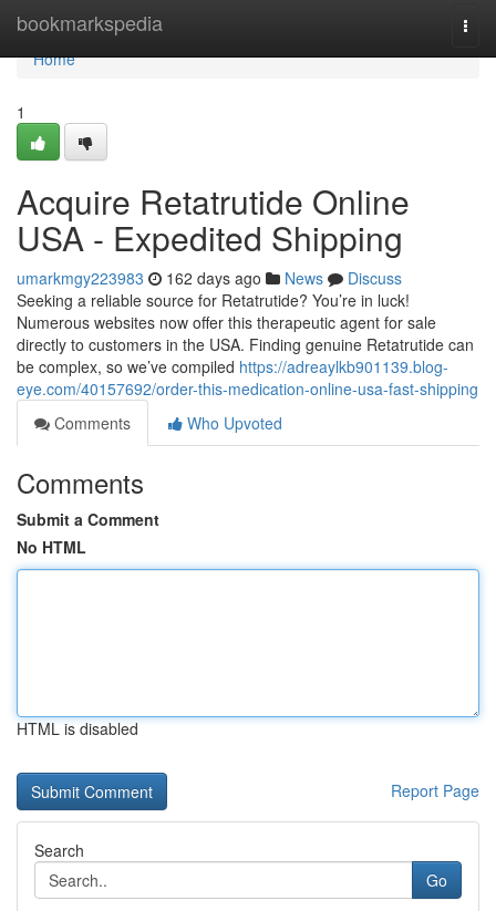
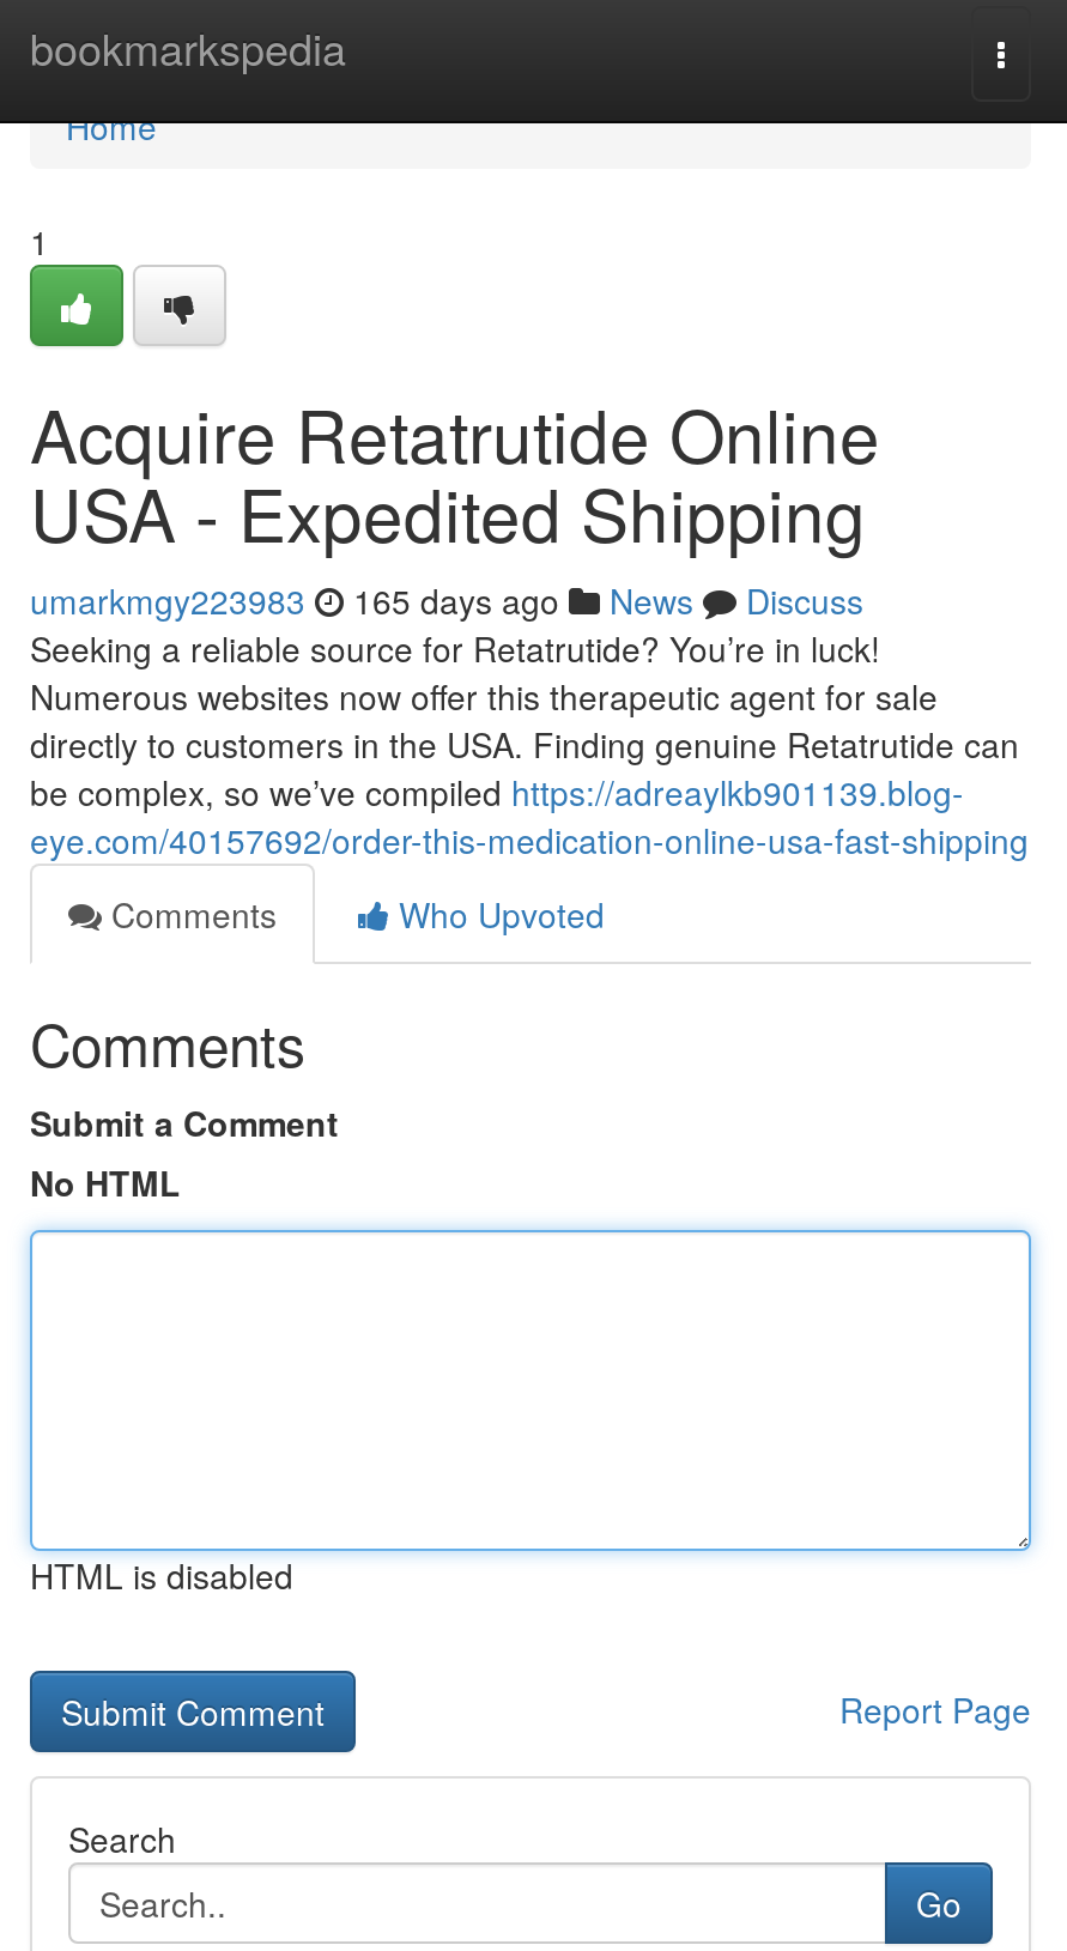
- umarkmgy223983 162 days ago News Discuss
+ umarkmgy223983 165 days ago News Discuss
